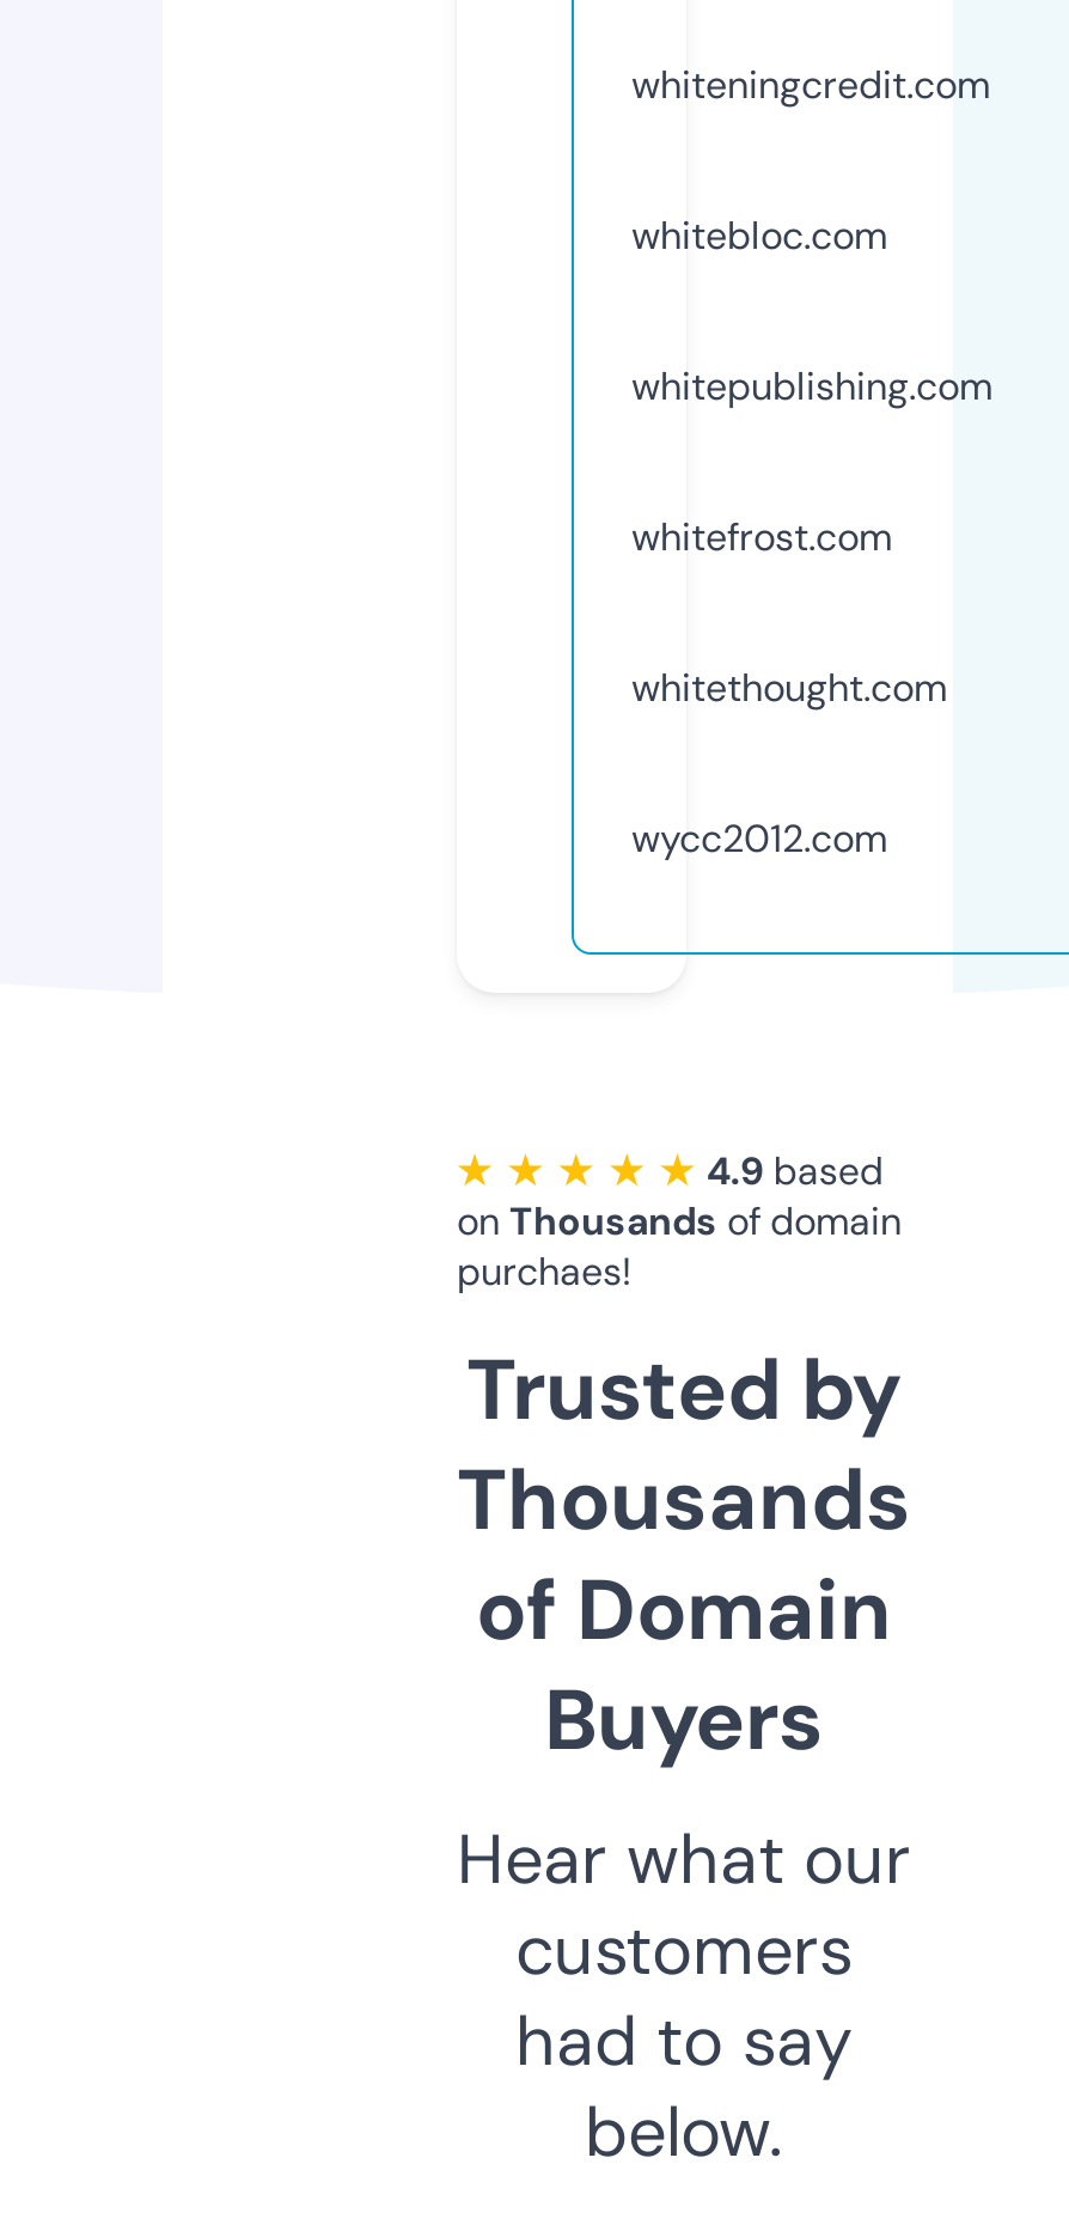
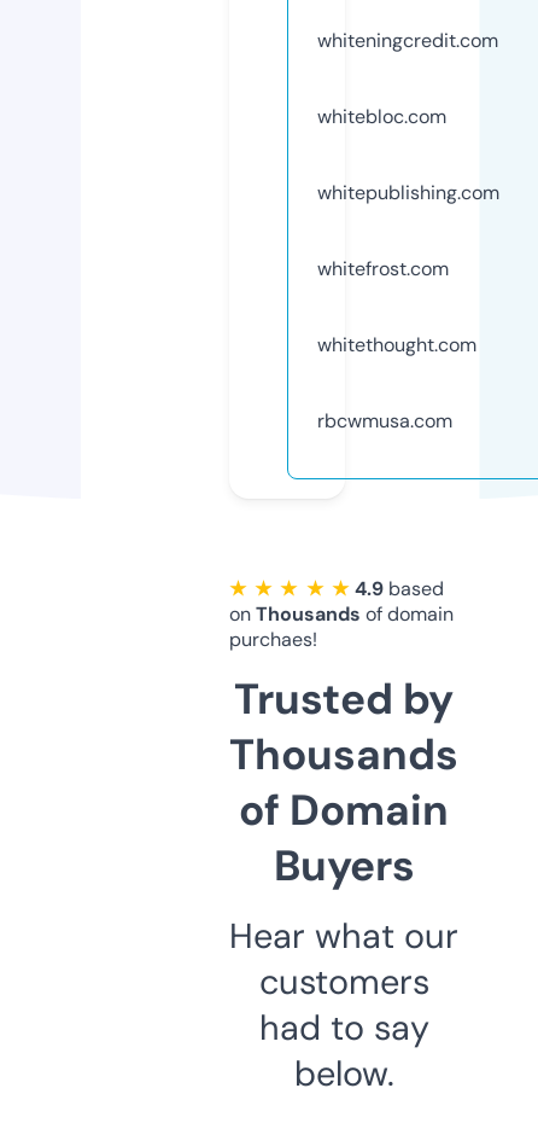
- wycc2012.com
+ rbcwmusa.com
